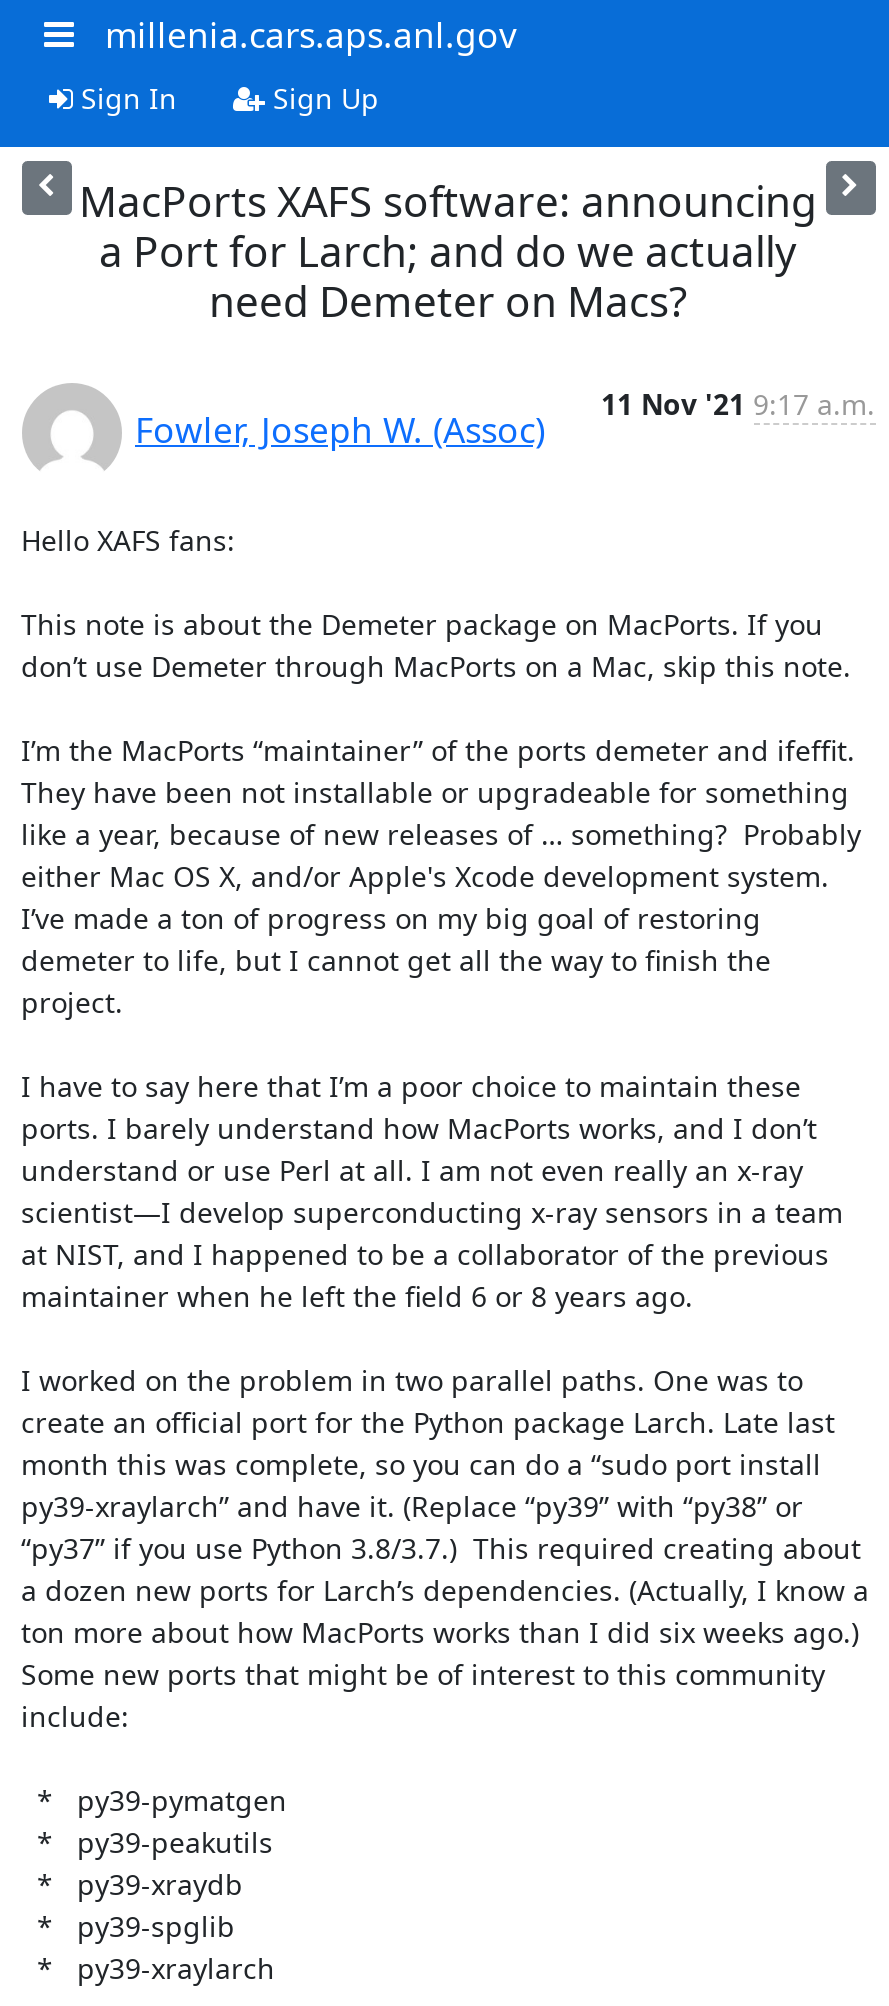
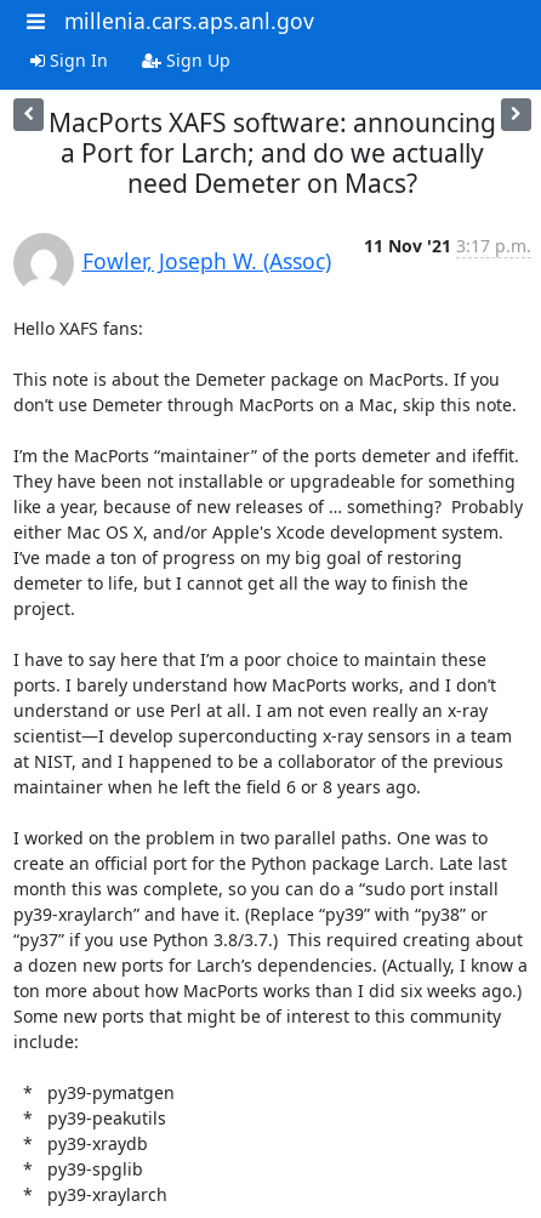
- 11 Nov '21 9:17 a.m.
+ 11 Nov '21 3:17 p.m.
